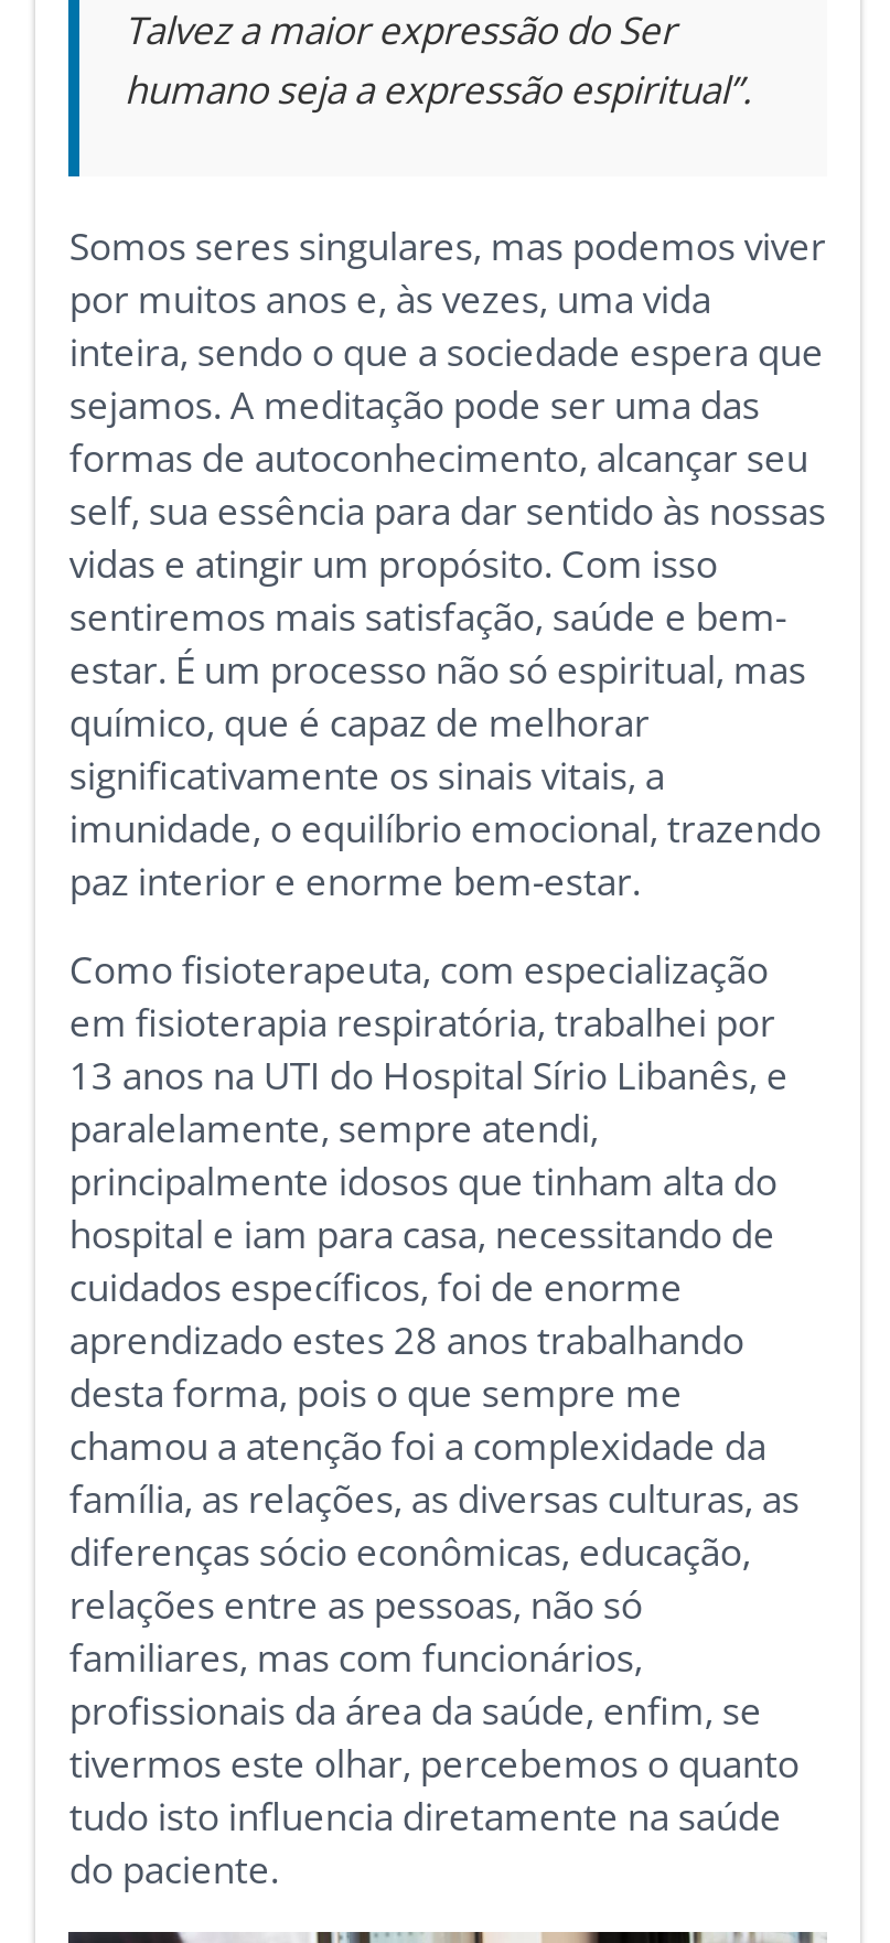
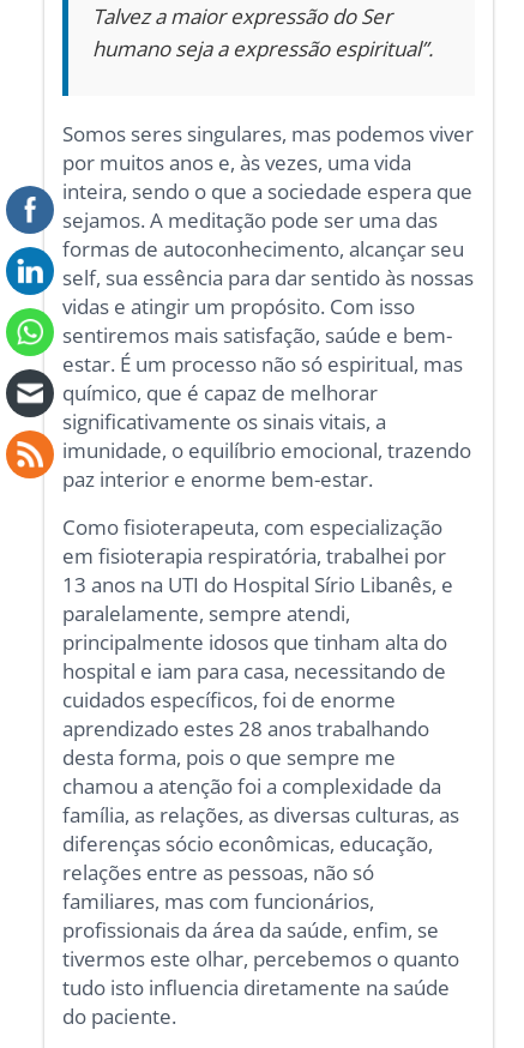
+ [image]

+ [image]

+ [image]

+ [image]

+ [image]
